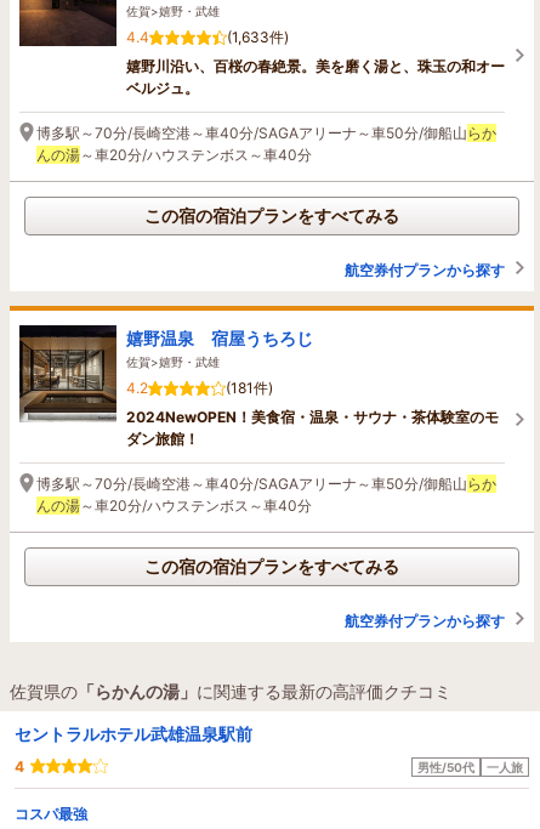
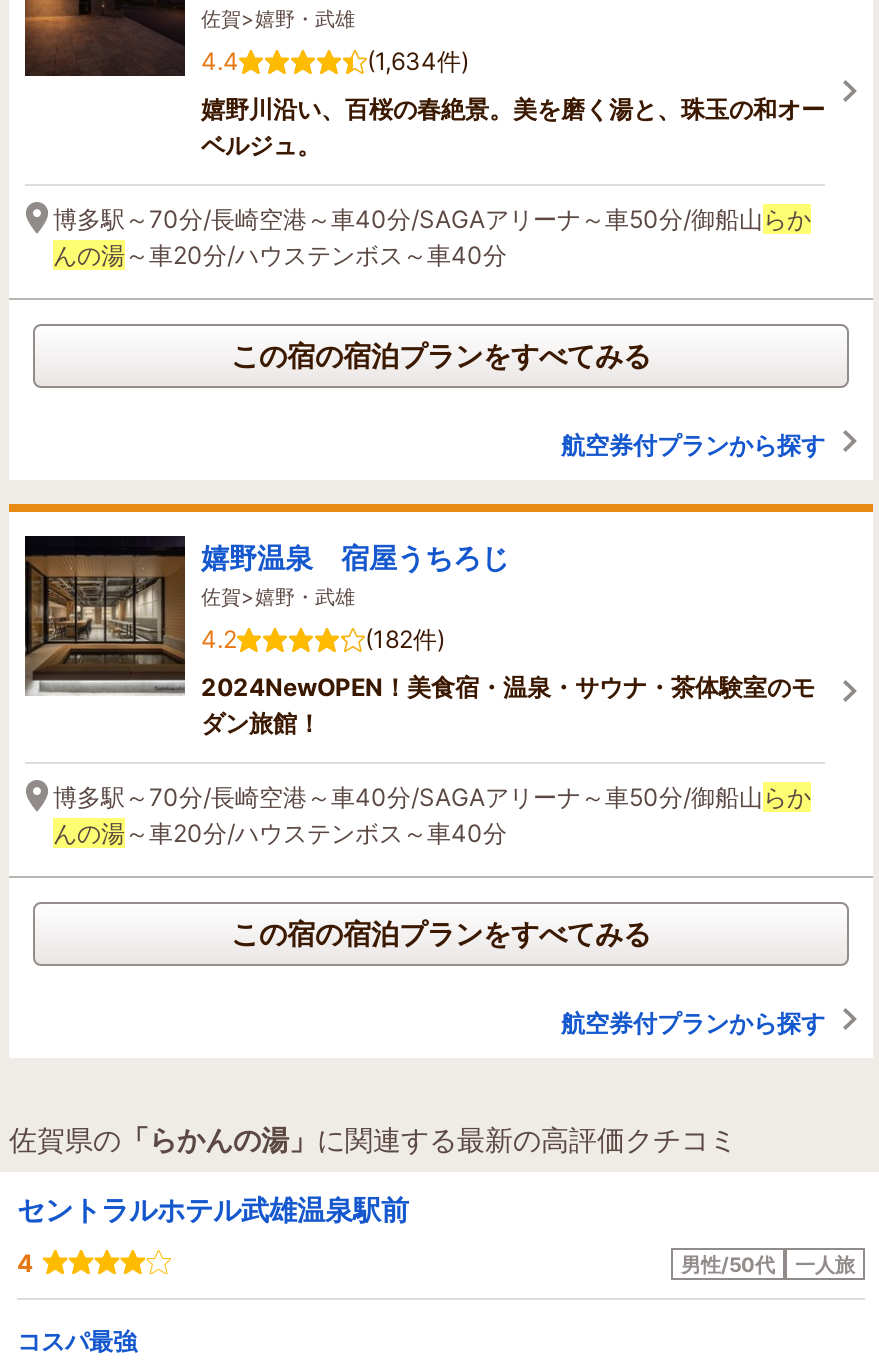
- (1,633件)
+ (1,634件)

- (181件)
+ (182件)
